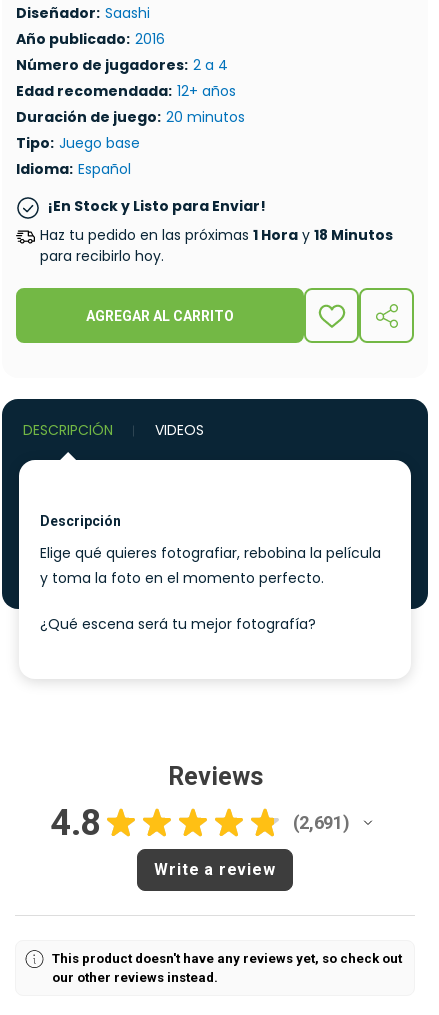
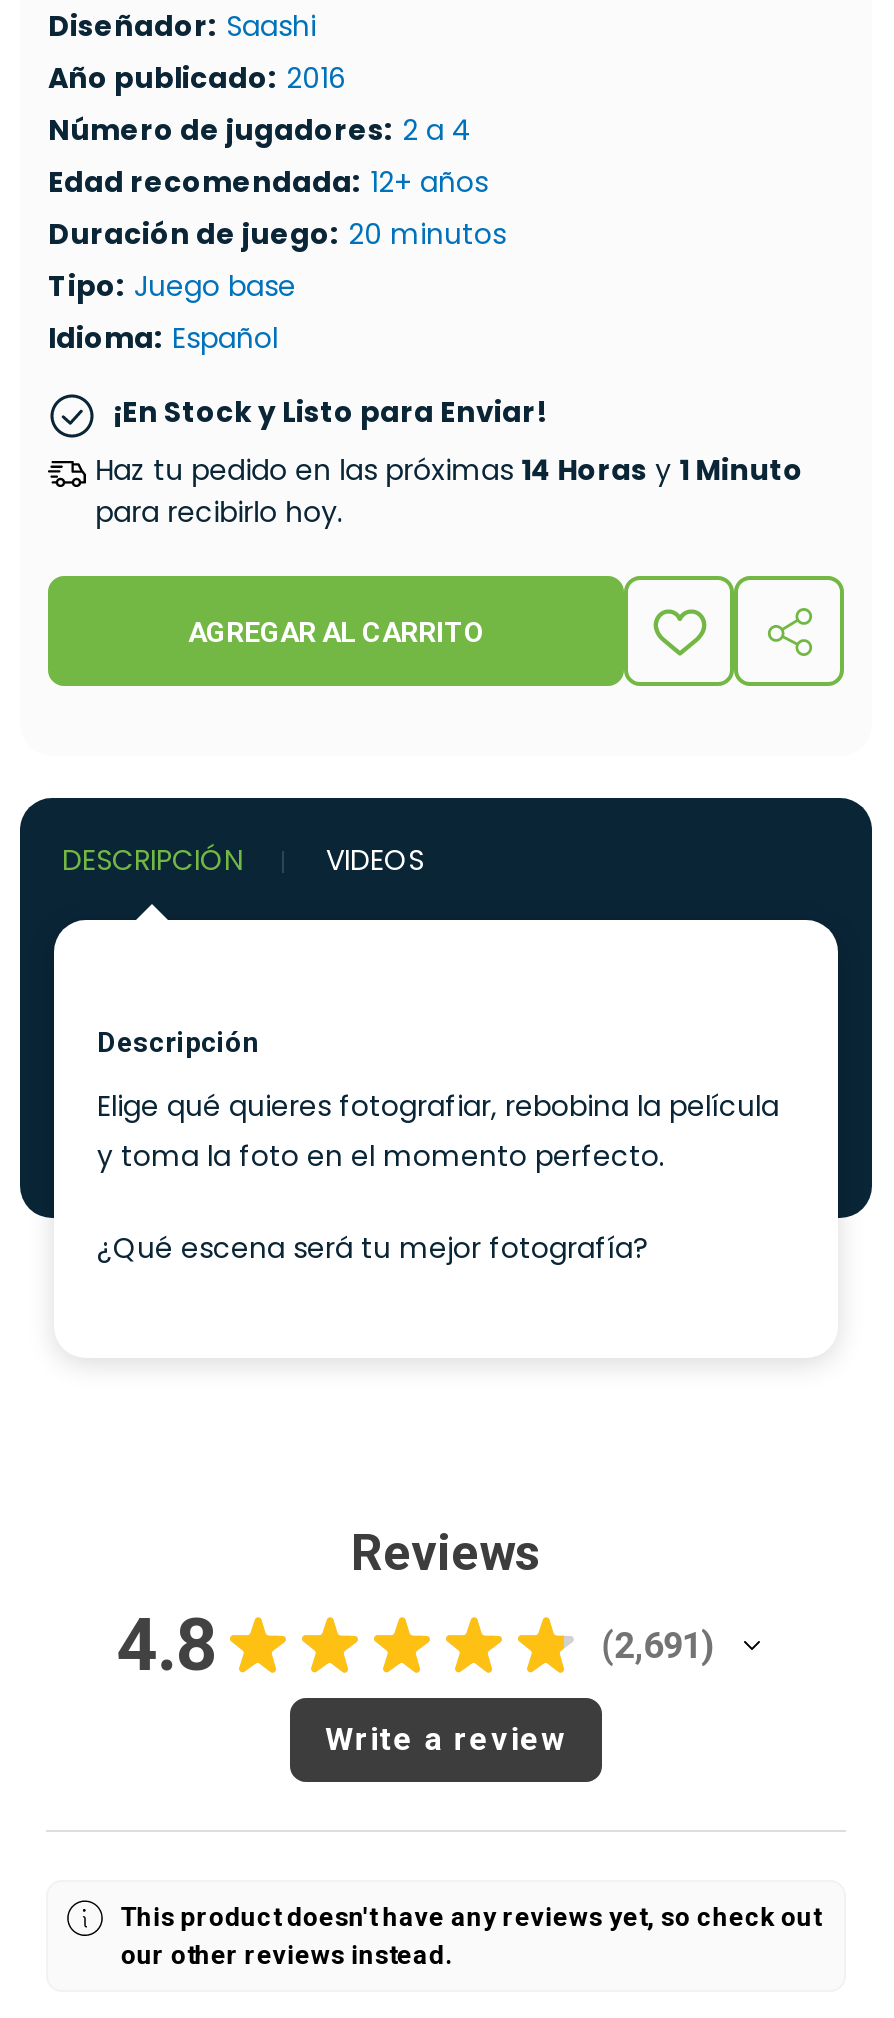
- Haz tu pedido en las próximas 1 Hora y 18 Minutos
+ Haz tu pedido en las próximas 14 Horas y 1 Minuto
